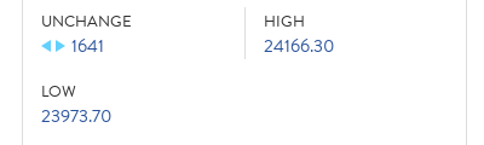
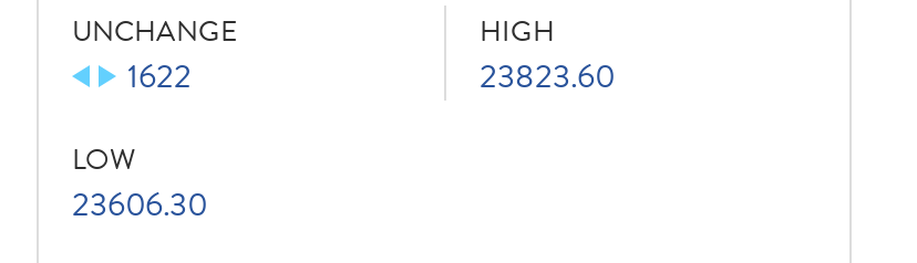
- 1641
+ 1622

- 24166.30
+ 23823.60

- 23973.70
+ 23606.30
